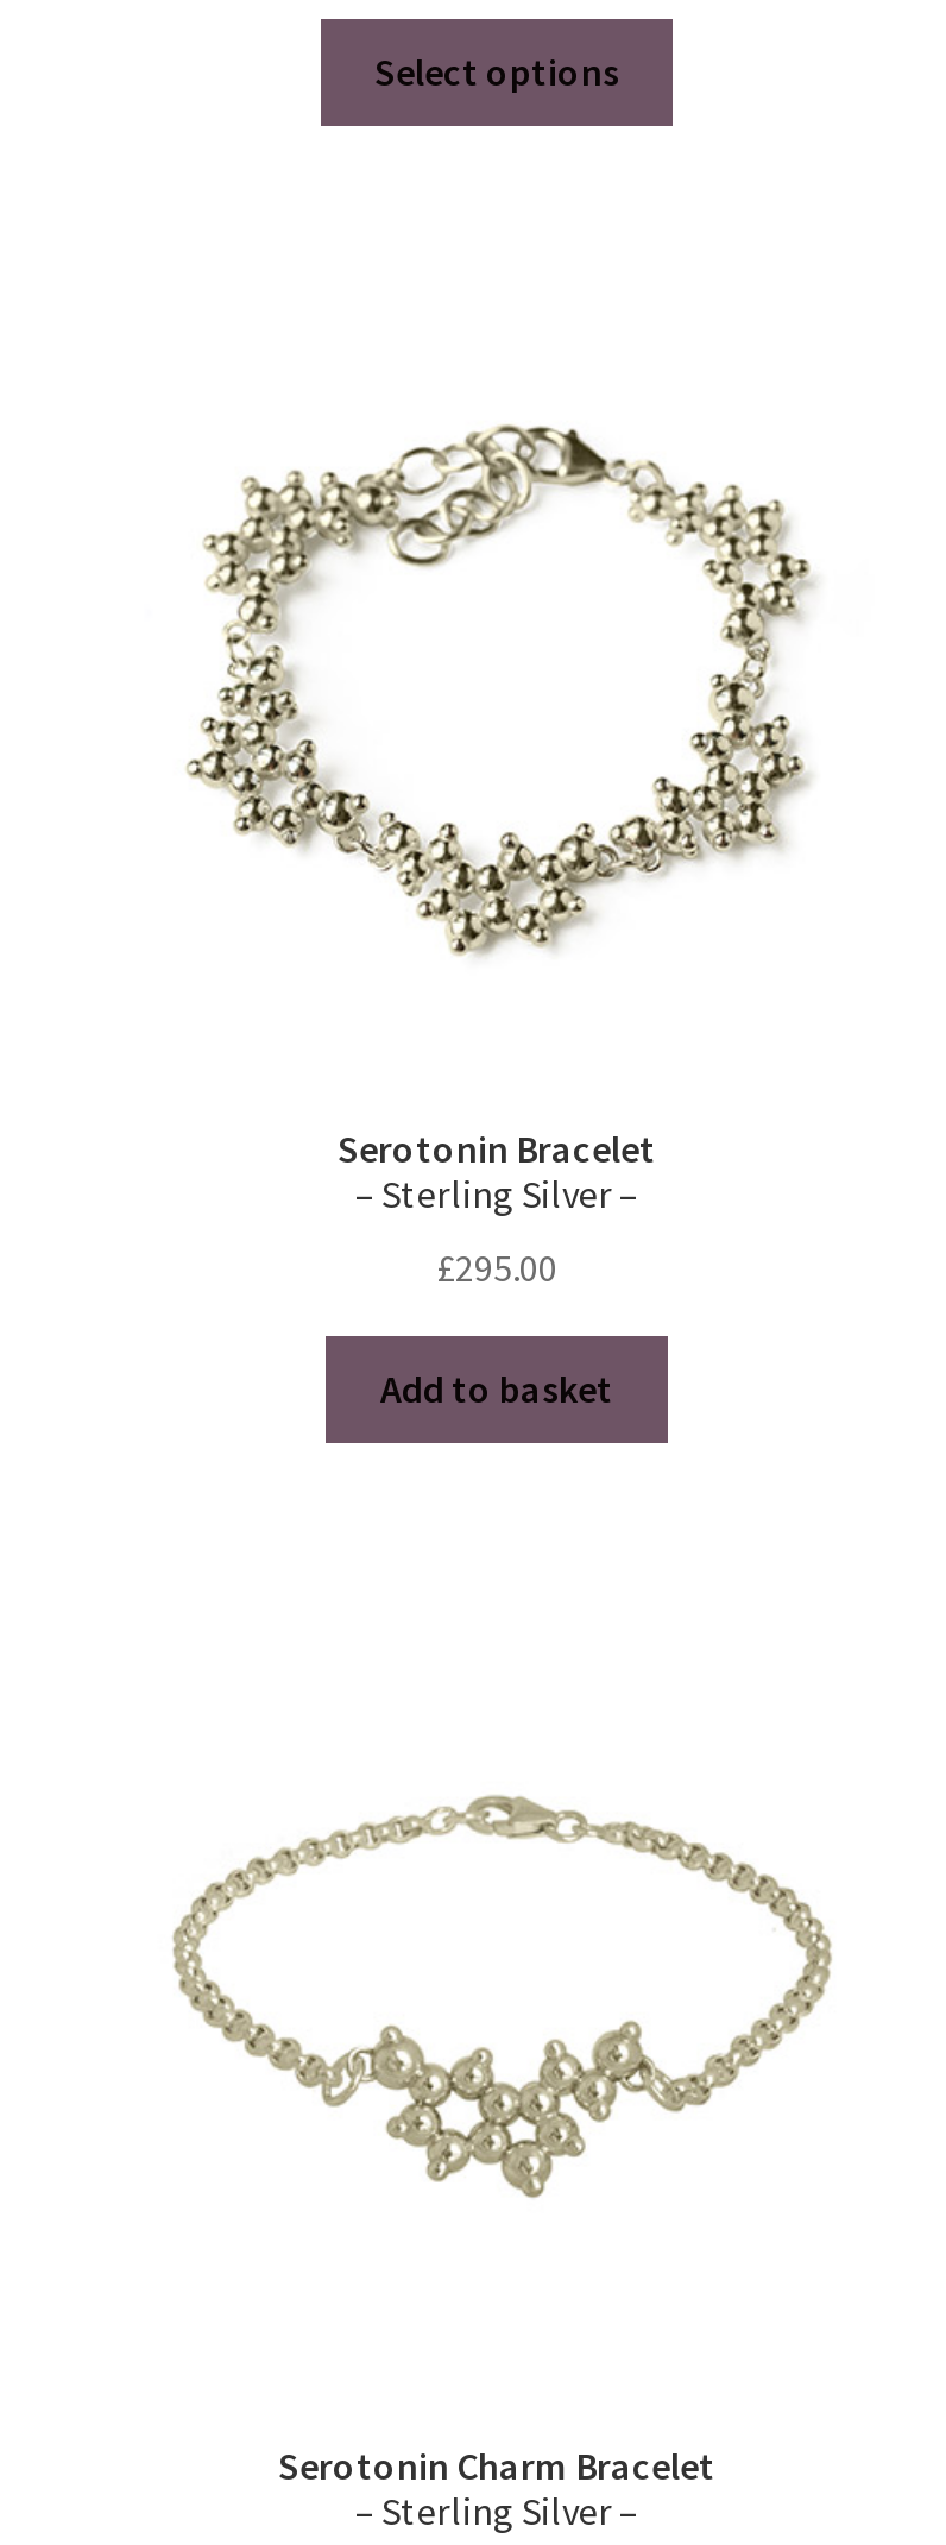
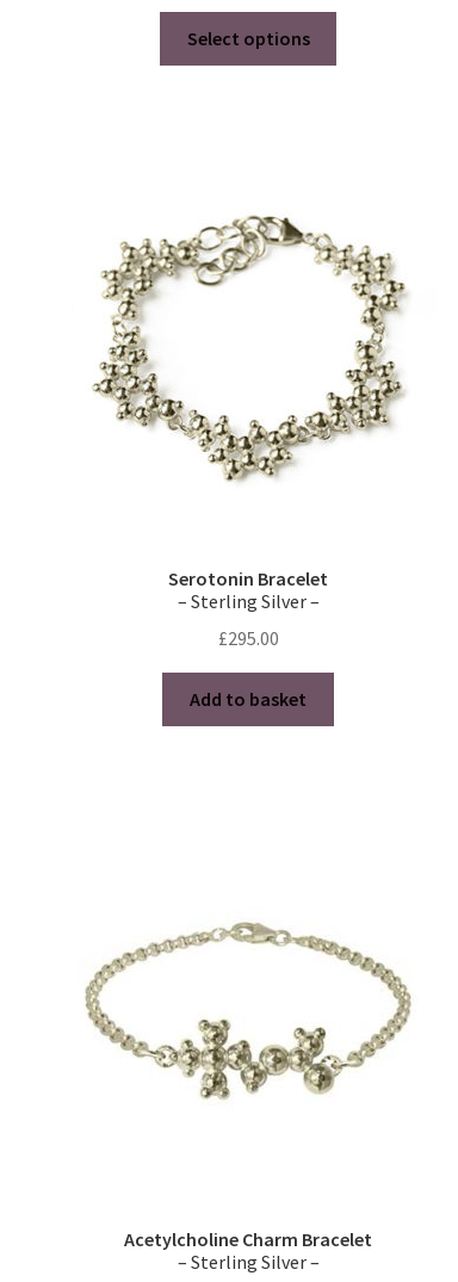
- [image]
+ [image]

- Serotonin Charm Bracelet
+ Acetylcholine Charm Bracelet
